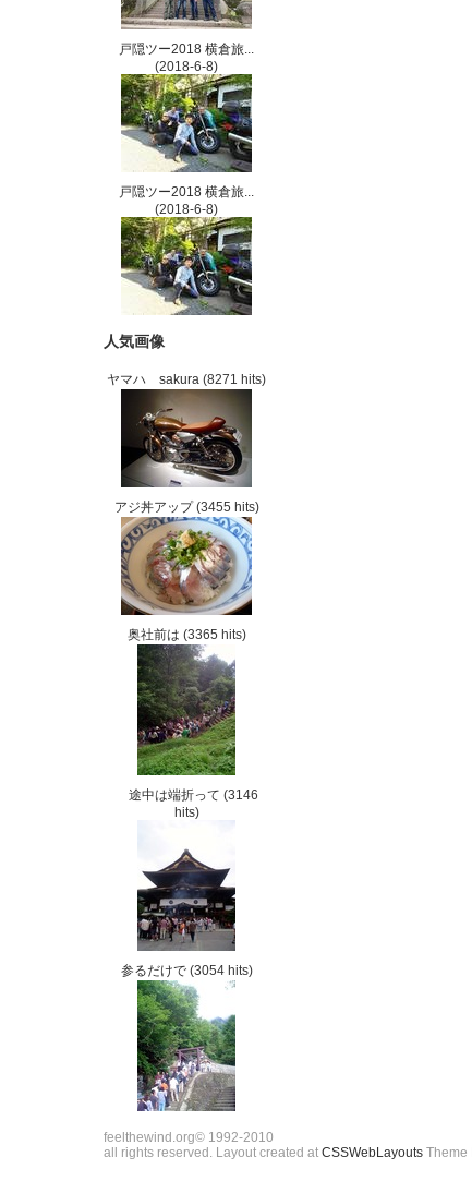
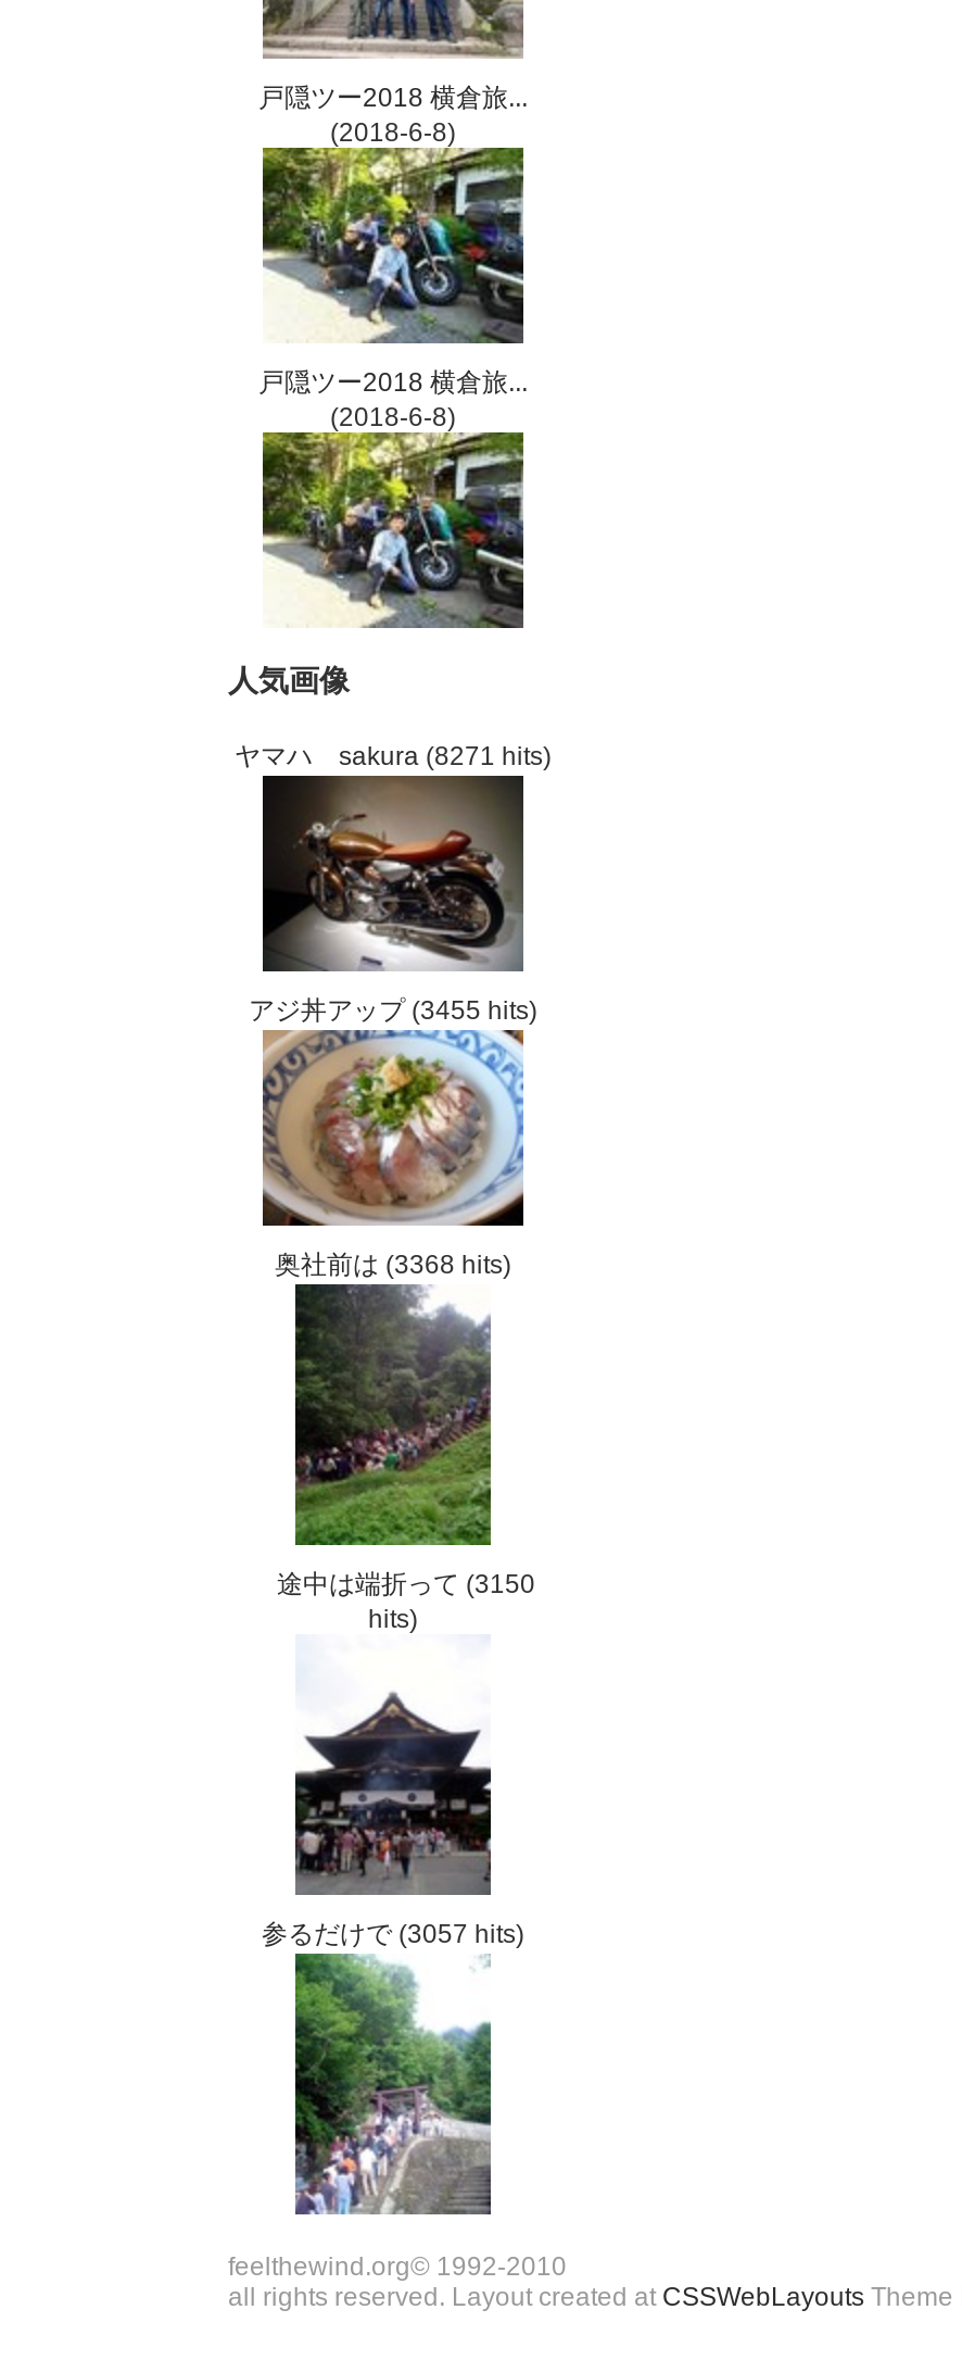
- 奥社前は(3365 hits)
+ 奥社前は(3368 hits)

- 途中は端折って(3146
+ 途中は端折って(3150

- 参るだけで(3054 hits)
+ 参るだけで(3057 hits)
